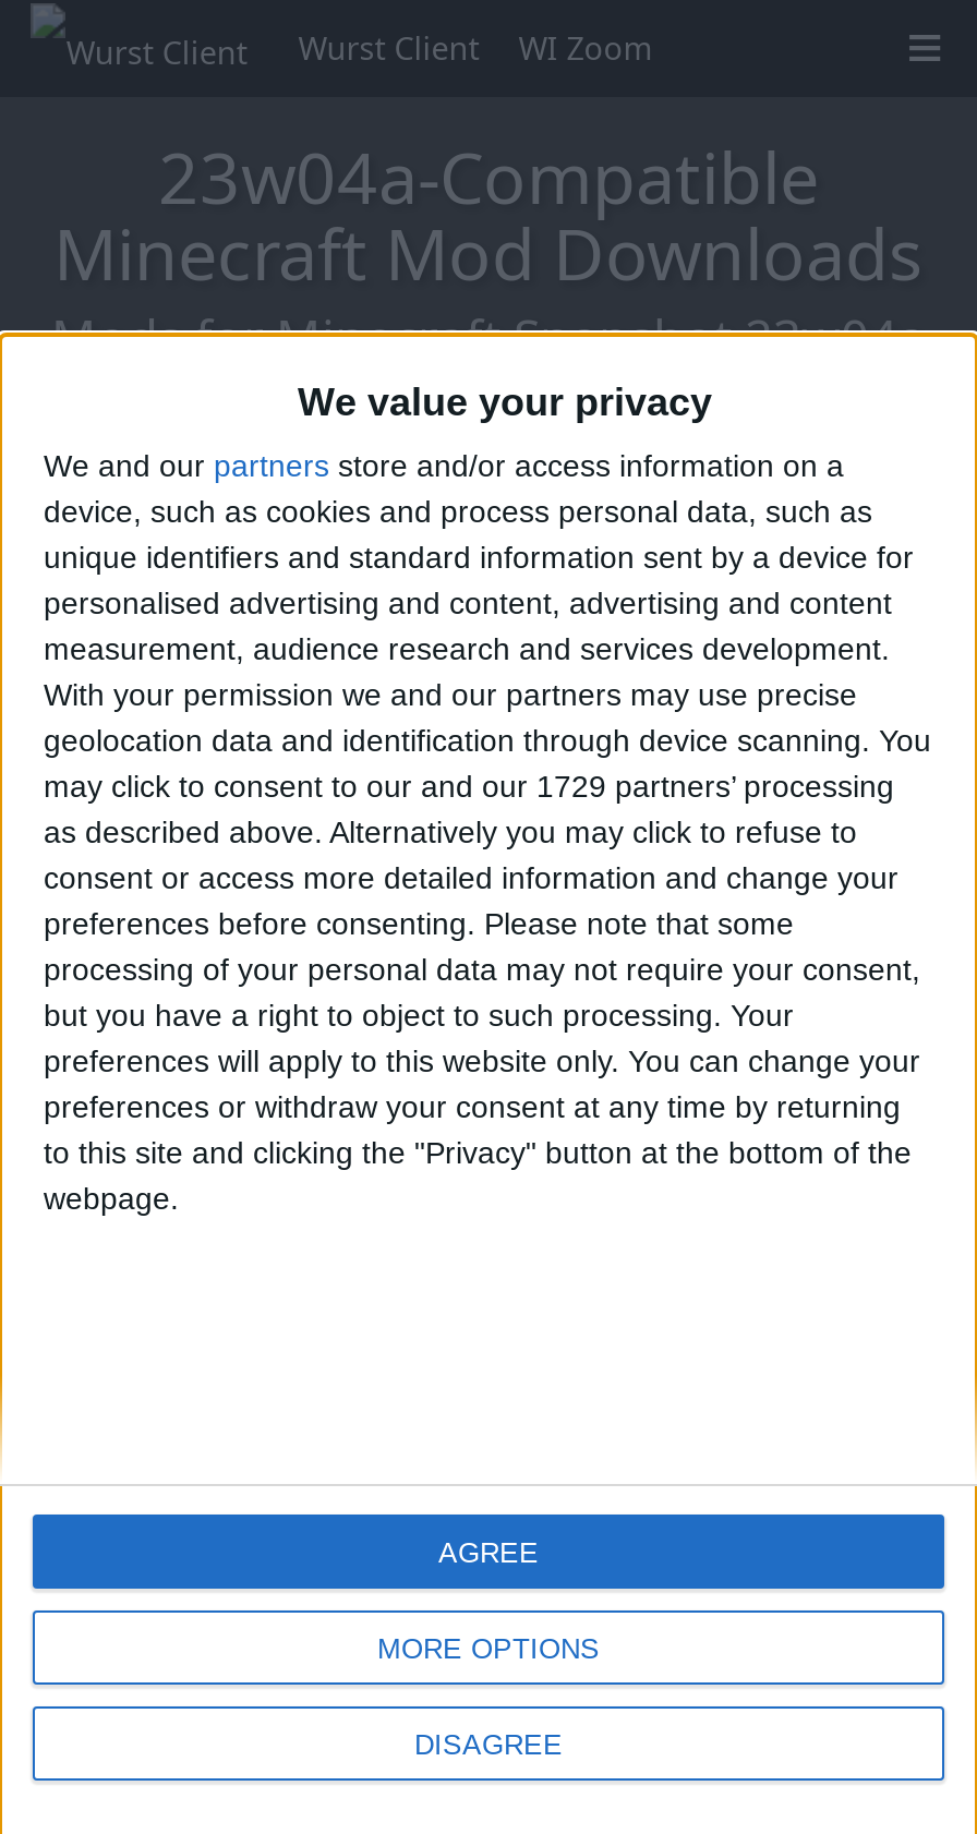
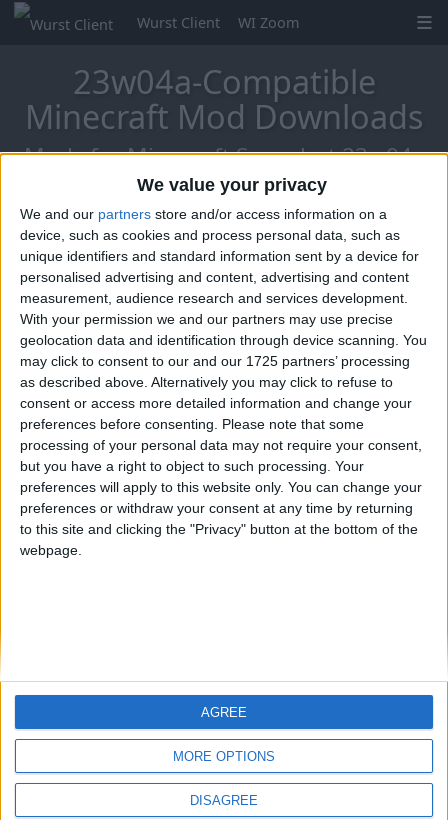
- may click to consent to our and our 1729 partners’ processing
+ may click to consent to our and our 1725 partners’ processing
